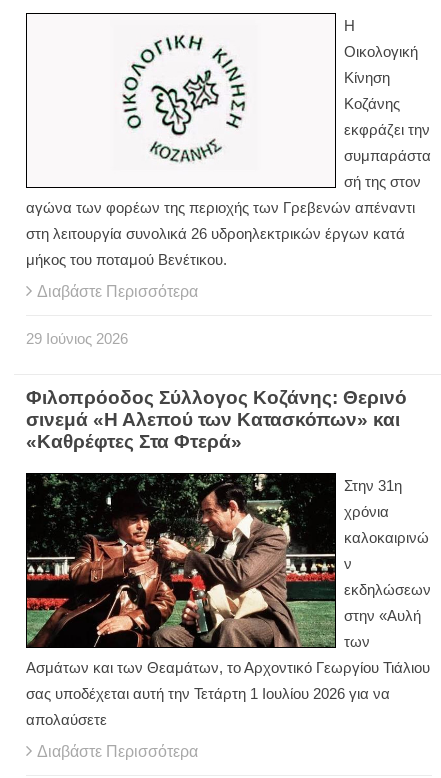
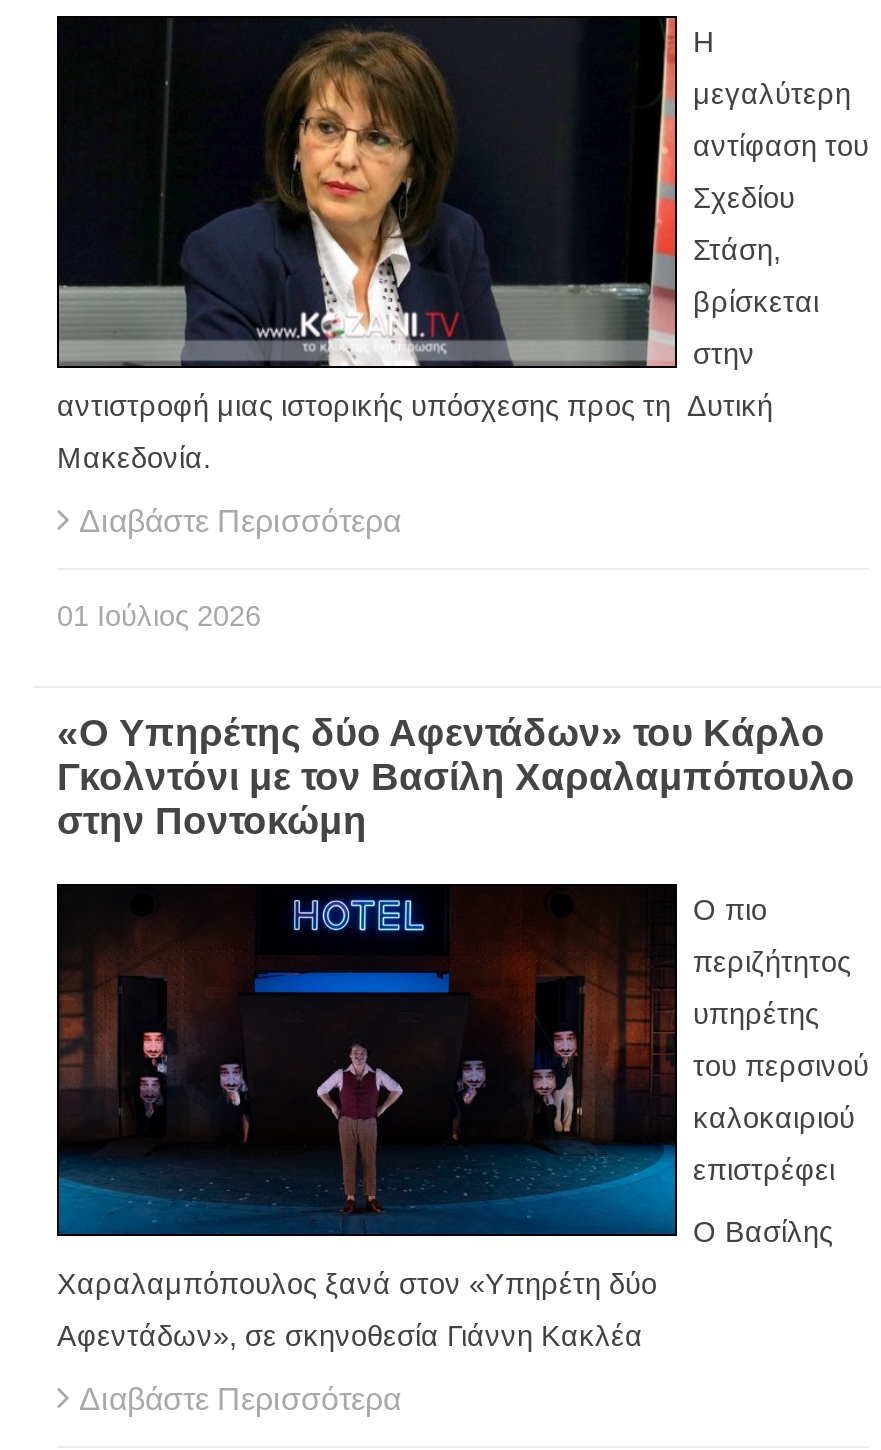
- [image]
- Οικολογική
- Κίνηση
- Κοζάνης
- εκφράζει την
- συμπαράστα
- σή της στον
- αγώνα των φορέων της περιοχής των Γρεβενών απέναντι
- στη λειτουργία συνολικά 26 υδροηλεκτρικών έργων κατά
- μήκος του ποταμού Βενέτικου.
+ [image]
+ μεγαλύτερη
+ αντίφαση του
+ Σχεδίου
+ Στάση,
+ βρίσκεται
+ στην
+ αντιστροφή μιας ιστορικής υπόσχεσης προς τη Δυτική
+ Μακεδονία.

- [image]
- 29 Ιούνιος 2026
- Φιλοπρόοδος Σύλλογος Κοζάνης: Θερινό
- σινεμά «Η Αλεπού των Κατασκόπων» και
- «Καθρέφτες Στα Φτερά»
- Στην 31η
- χρόνια
- καλοκαιρινώ
- ν
- εκδηλώσεων
- στην «Αυλή
- των
- Ασμάτων και των Θεαμάτων, το Αρχοντικό Γεωργίου Τιάλιου
- σας υποδέχεται αυτή την Τετάρτη 1 Ιουλίου 2026 για να
- απολαύσετε
+ [image]
+ 01 Ιούλιος 2026
+ «Ο Υπηρέτης δύο Αφεντάδων» του Κάρλο
+ Γκολντόνι με τον Βασίλη Χαραλαμπόπουλο
+ στην Ποντοκώμη
+ Ο πιο
+ περιζήτητος
+ υπηρέτης
+ του περσινού
+ καλοκαιριού
+ επιστρέφει
+ Ο Βασίλης
+ Χαραλαμπόπουλος ξανά στον «Υπηρέτη δύο
+ Αφεντάδων», σε σκηνοθεσία Γιάννη Κακλέα
